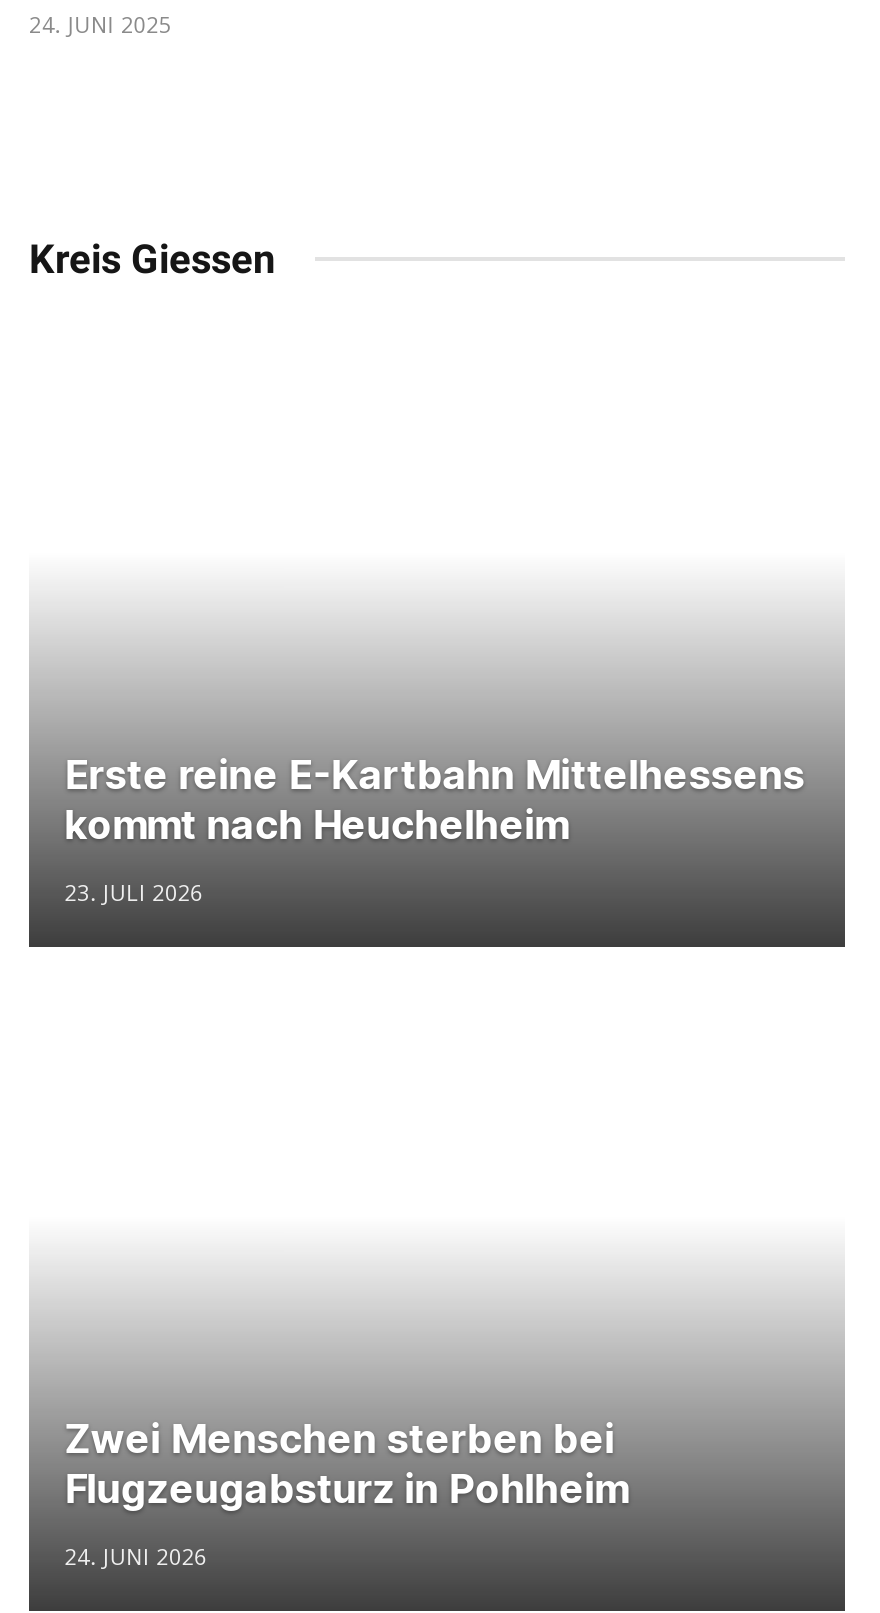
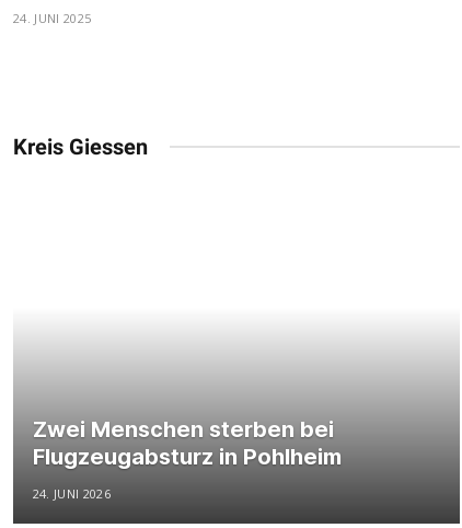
- Erste reine E-Kartbahn Mittelhessens
- kommt nach Heuchelheim
- 23. JULI 2026
